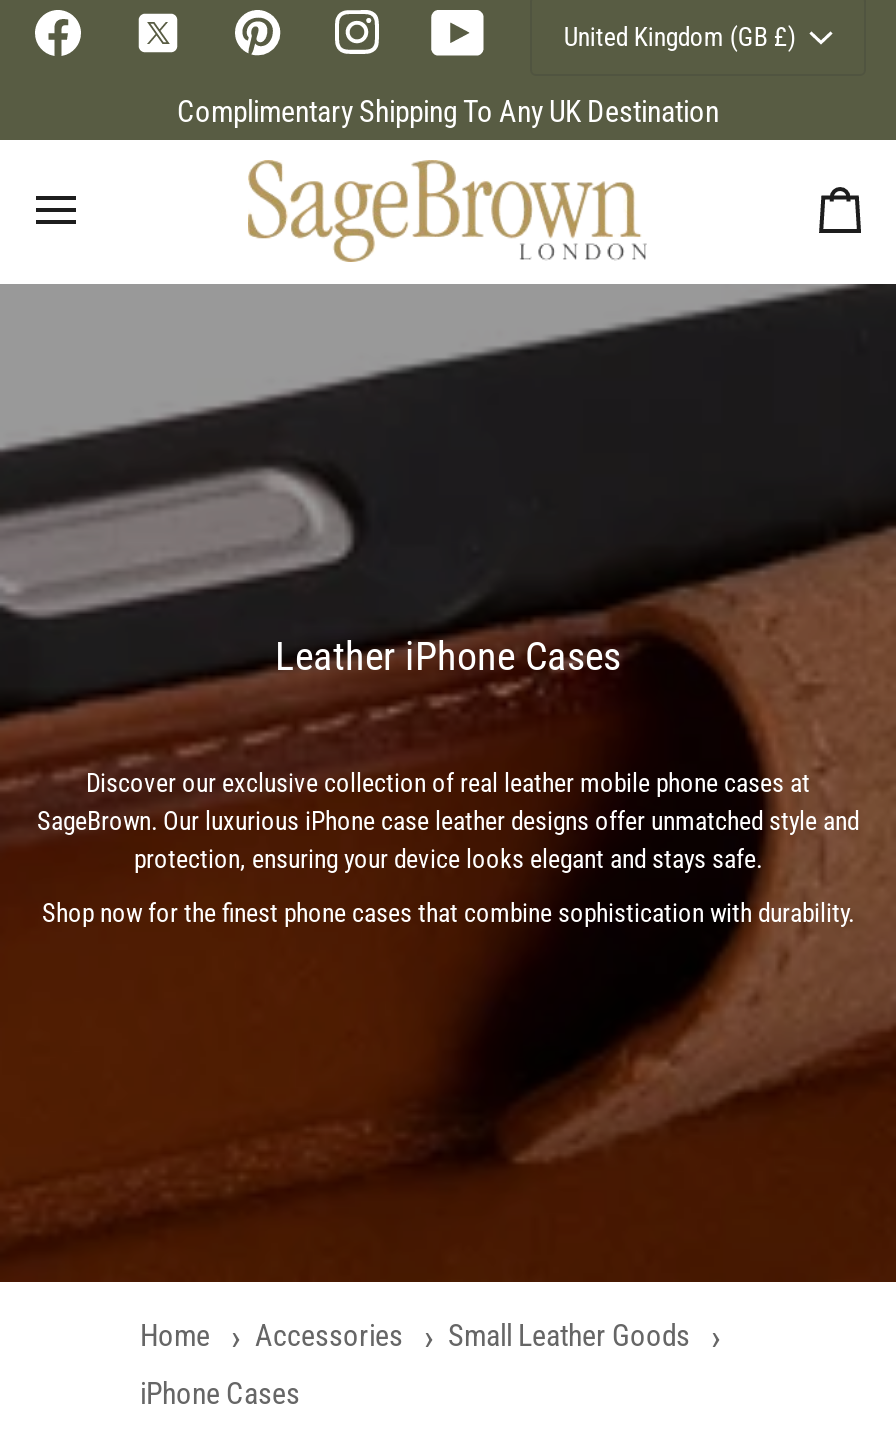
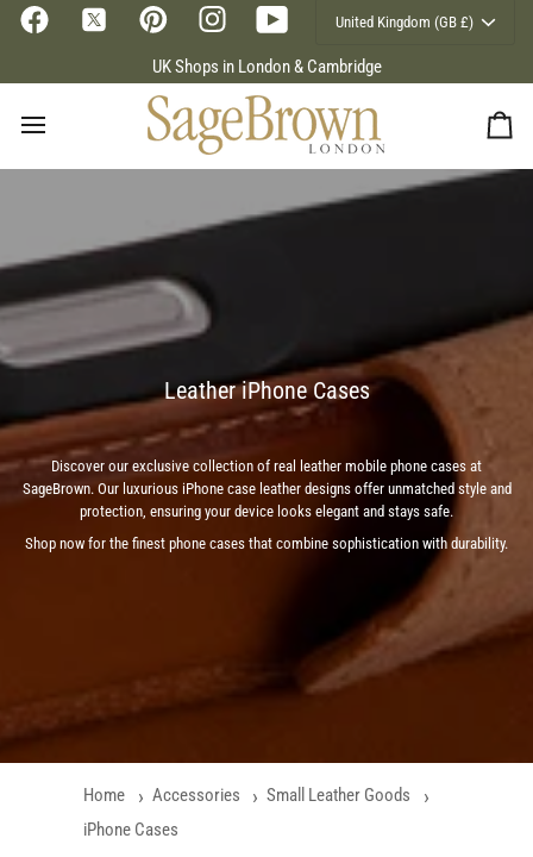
- Complimentary Shipping To Any UK Destination
+ UK Shops in London & Cambridge
